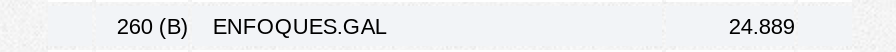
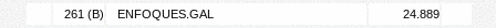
- 260 (B) ENFOQUES.GAL
+ 261 (B) ENFOQUES.GAL
